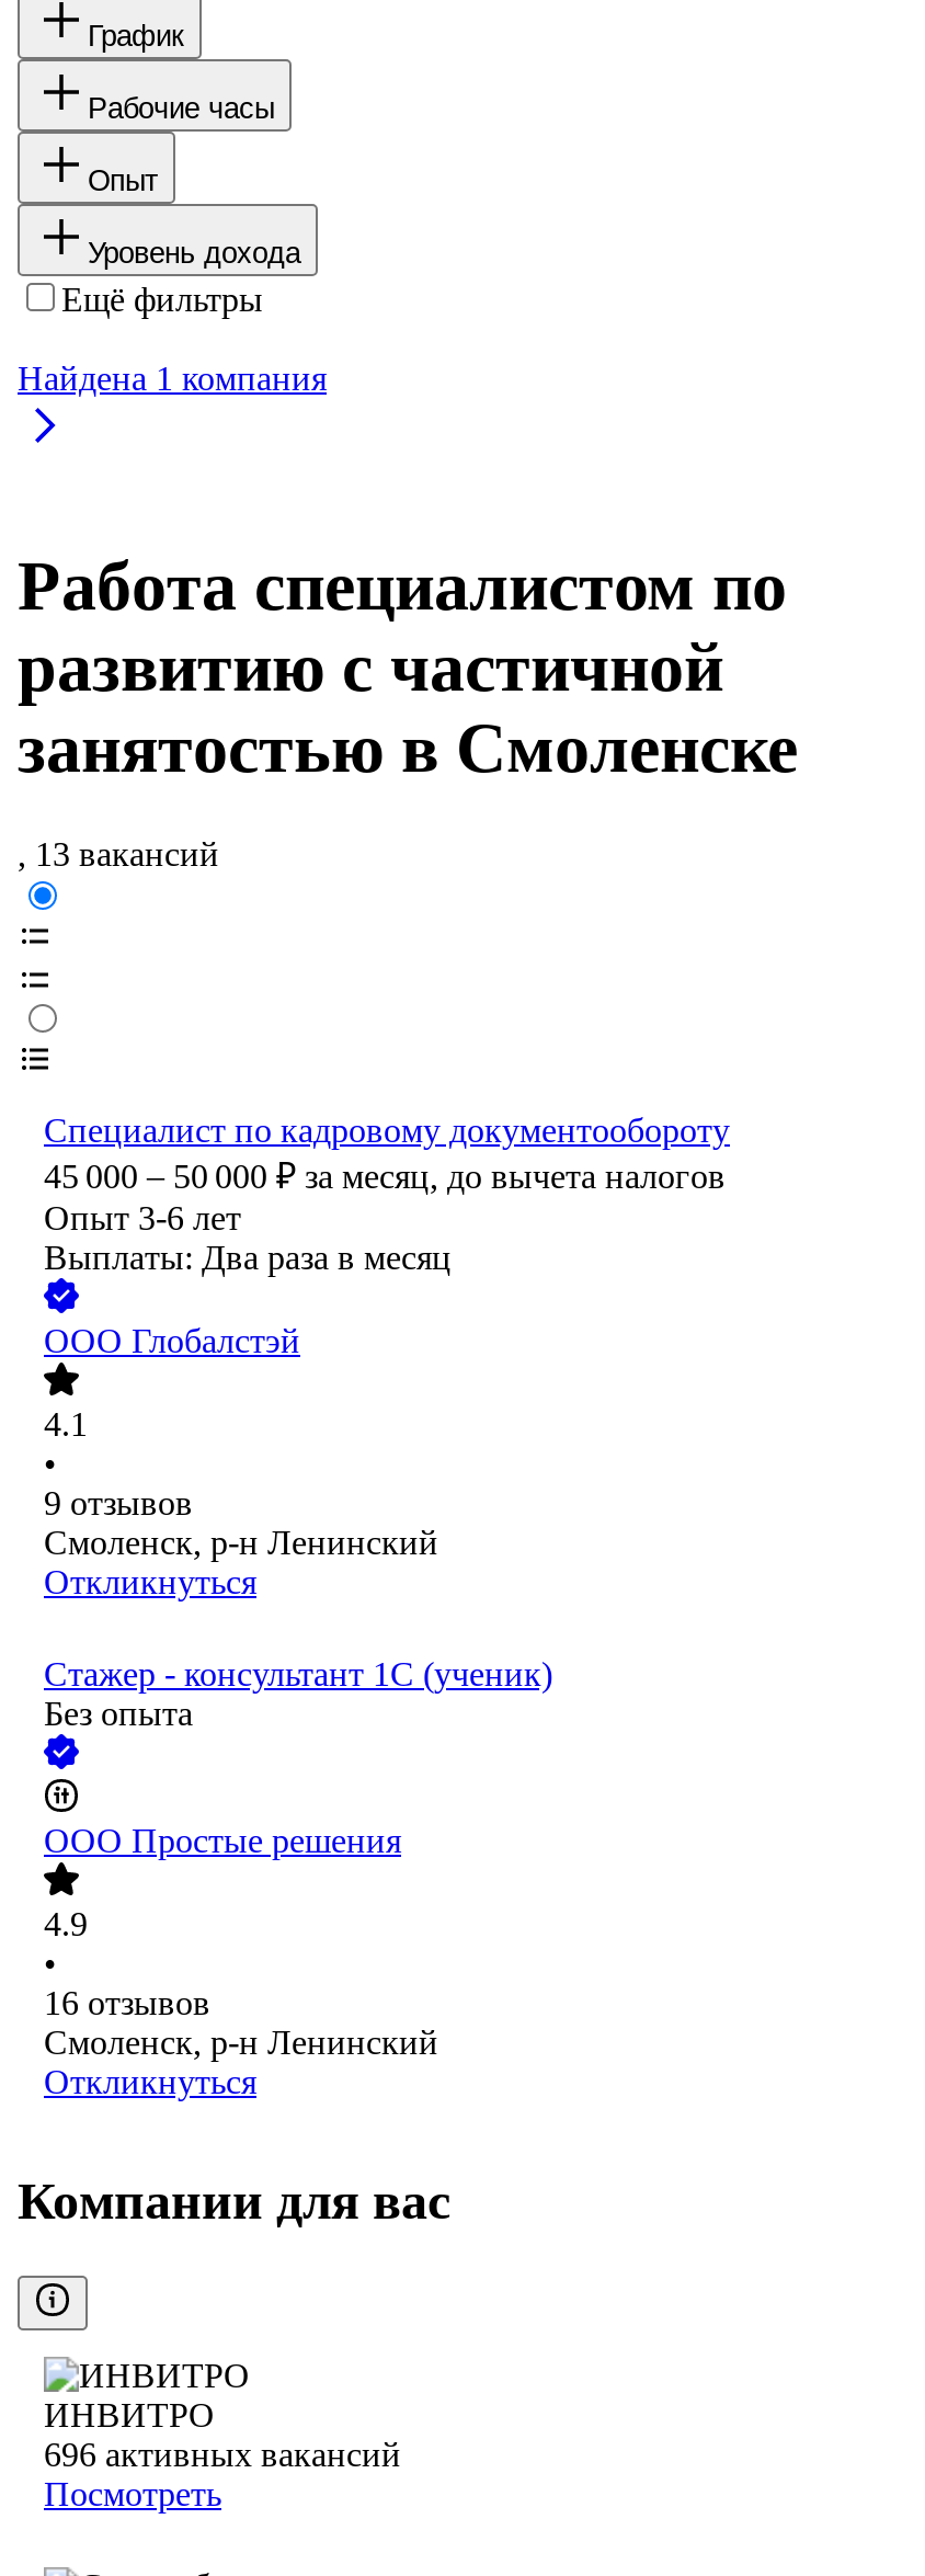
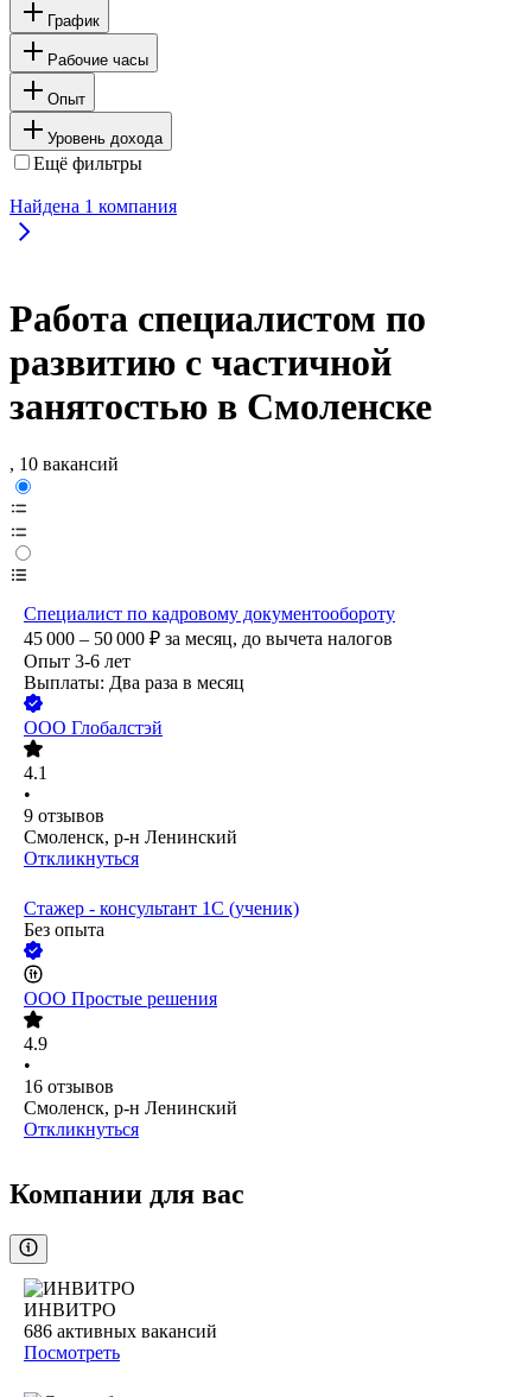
- , 13 вакансий
+ , 10 вакансий

- 696 активных вакансий
+ 686 активных вакансий
